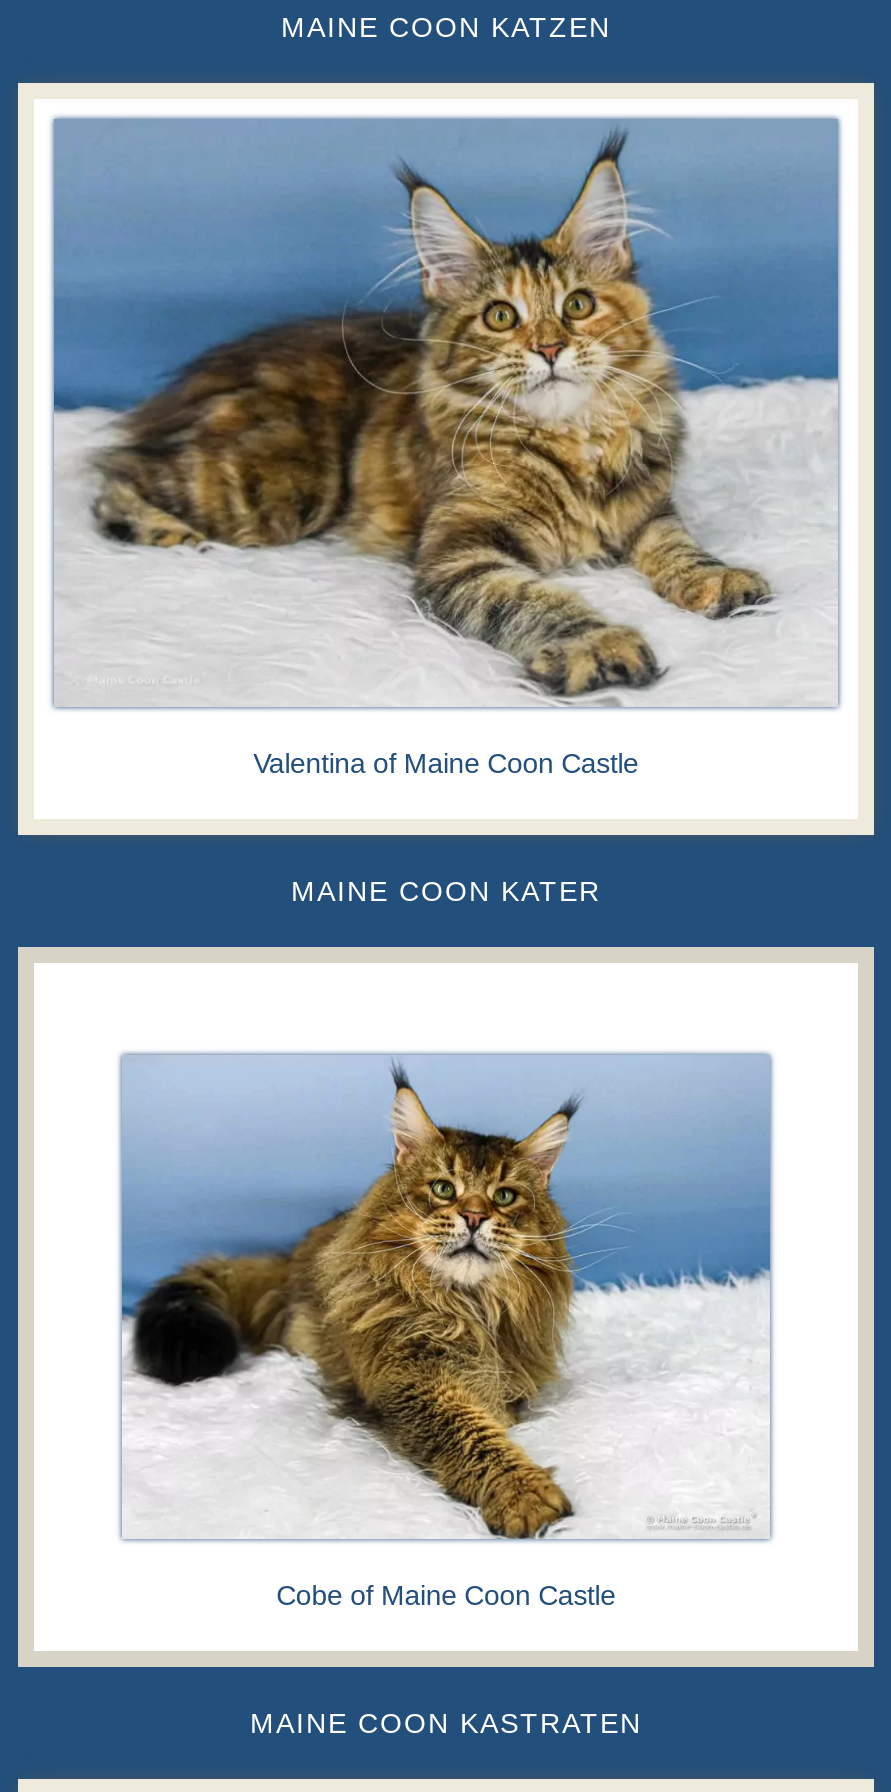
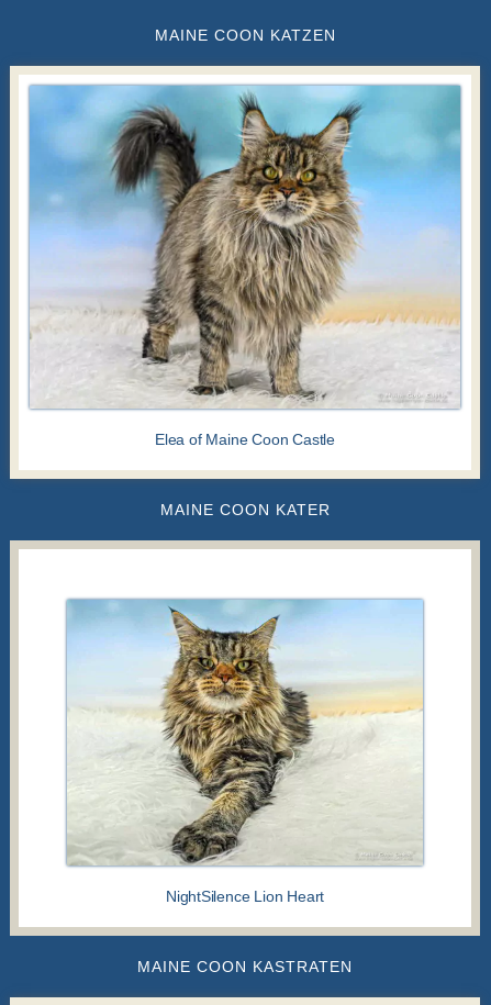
- [image]
- Valentina of Maine Coon Castle
+ [image]
+ Elea of Maine Coon Castle

- [image]
- Cobe of Maine Coon Castle
+ [image]
+ NightSilence Lion Heart
